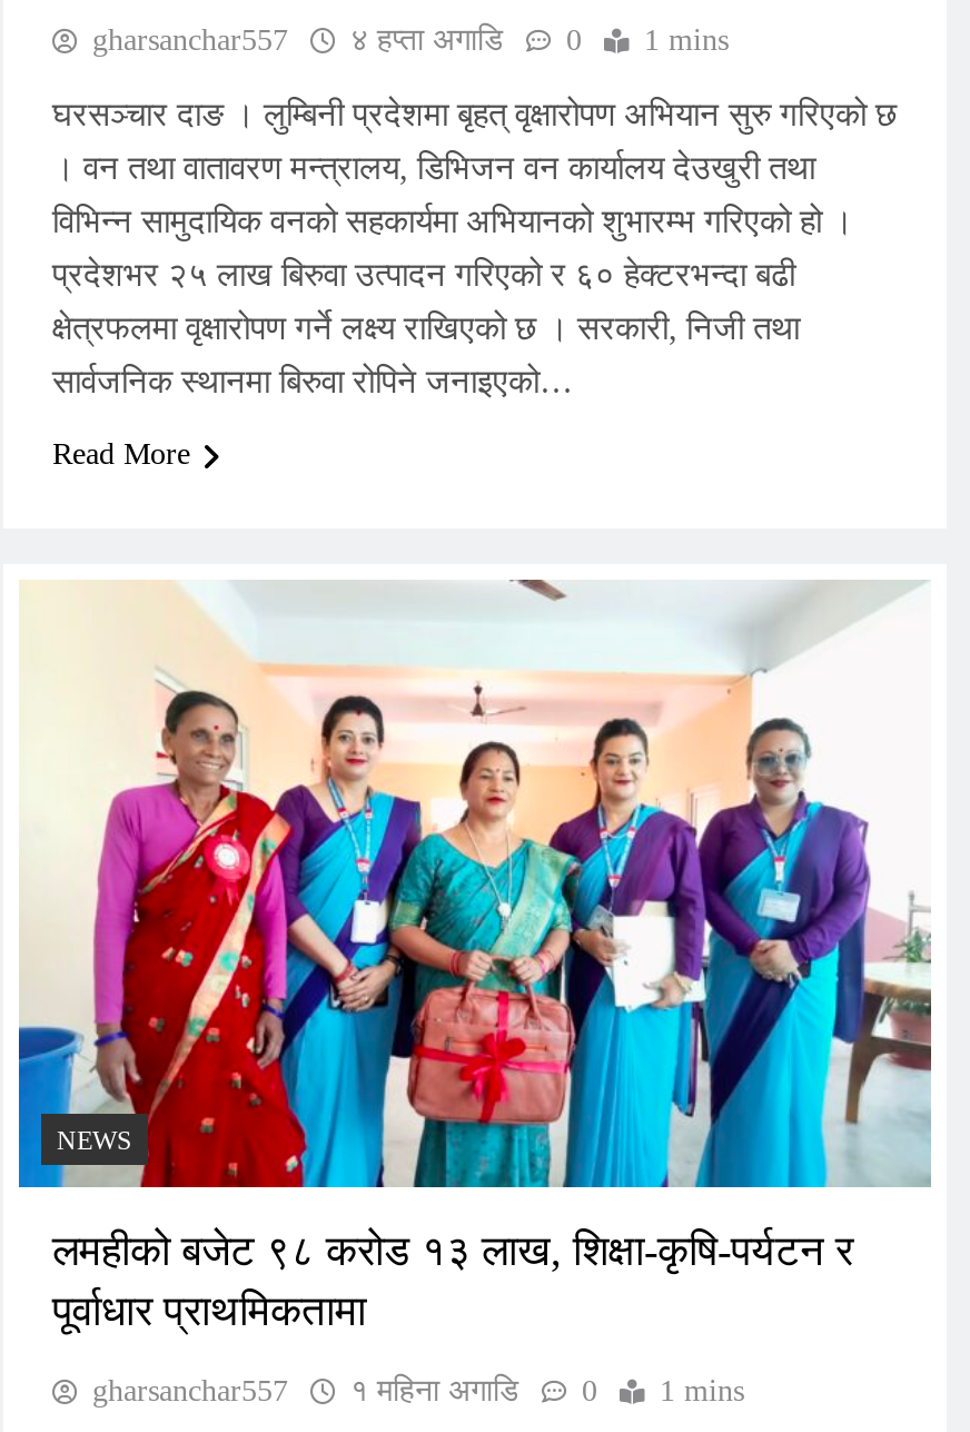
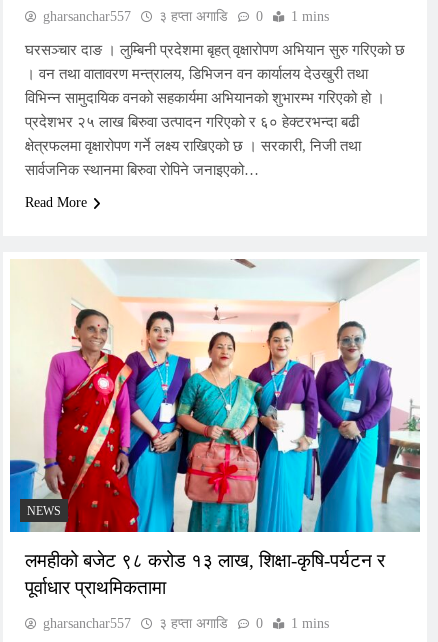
- gharsanchar557 ४ हप्ता अगाडि 0 1 mins
+ gharsanchar557 ३ हप्ता अगाडि 0 1 mins

- gharsanchar557 १ महिना अगाडि 0 1 mins
+ gharsanchar557 ३ हप्ता अगाडि 0 1 mins
